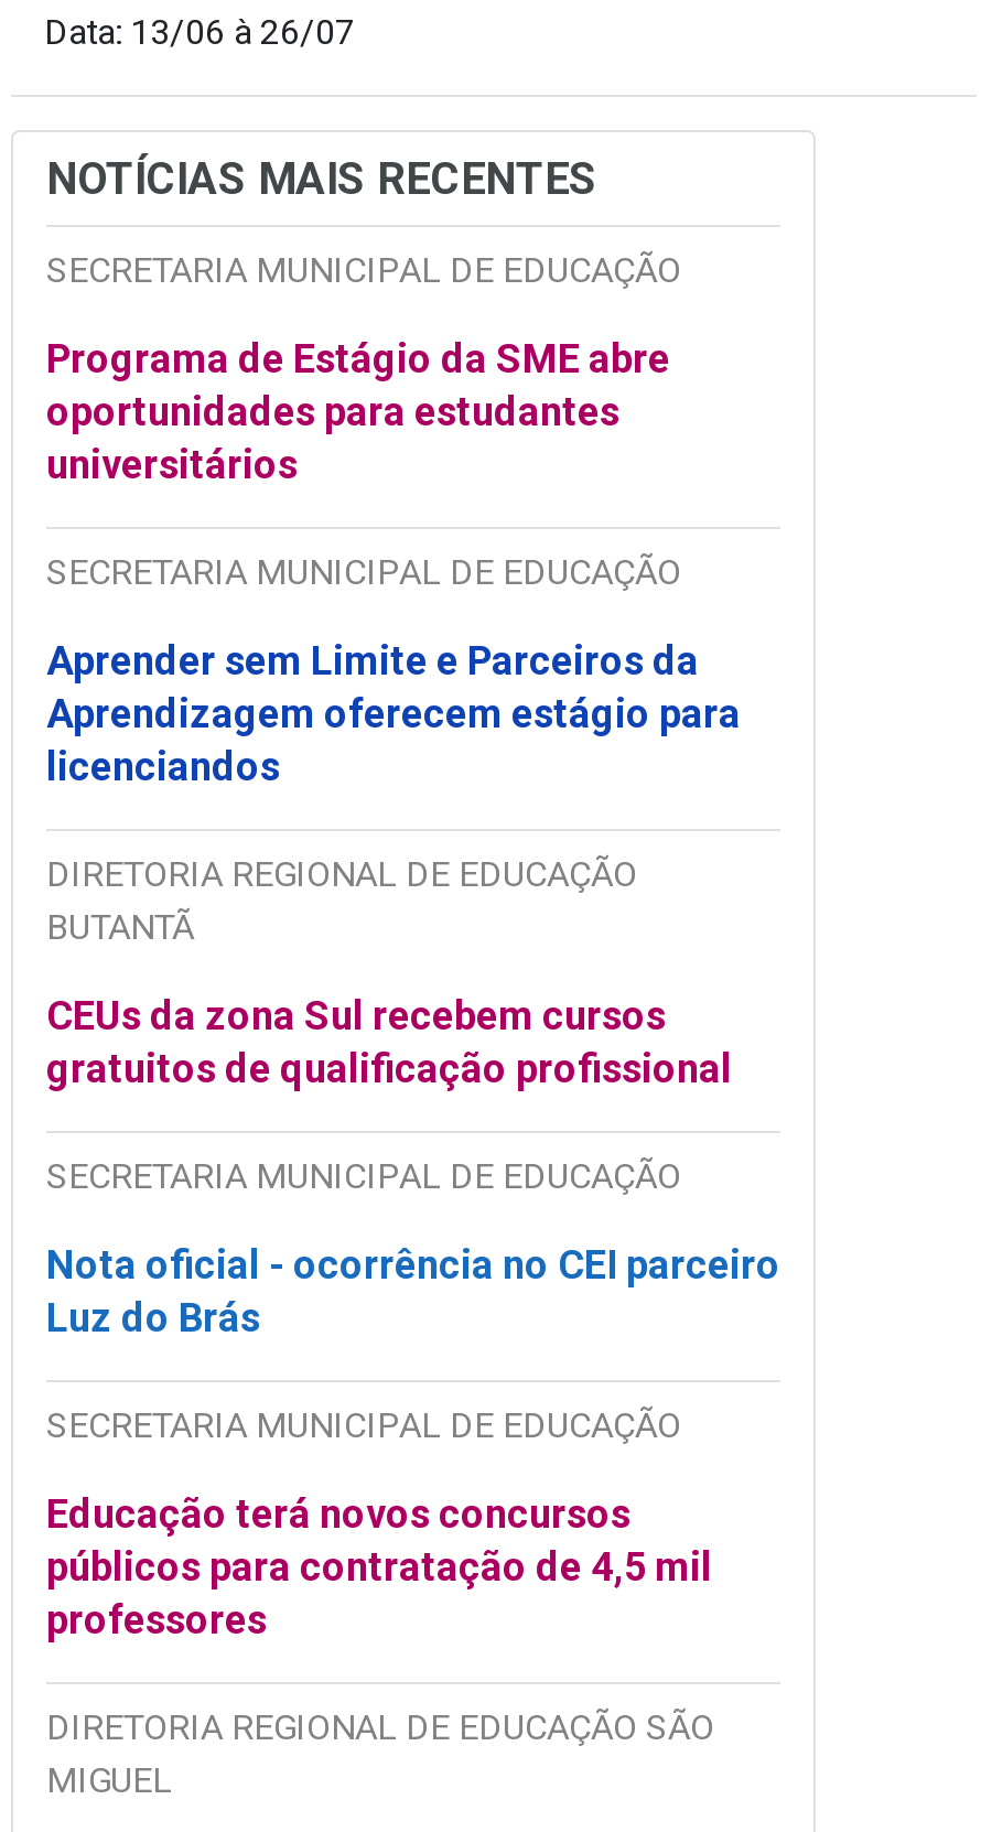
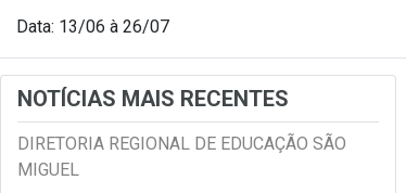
- SECRETARIA MUNICIPAL DE EDUCAÇÃO
- Programa de Estágio da SME abre
- oportunidades para estudantes
- universitários
- SECRETARIA MUNICIPAL DE EDUCAÇÃO
- Aprender sem Limite e Parceiros da
- Aprendizagem oferecem estágio para
- licenciandos
- DIRETORIA REGIONAL DE EDUCAÇÃO
- BUTANTÃ
- CEUs da zona Sul recebem cursos
- gratuitos de qualificação profissional
- SECRETARIA MUNICIPAL DE EDUCAÇÃO
- Nota oficial - ocorrência no CEI parceiro
- Luz do Brás
- SECRETARIA MUNICIPAL DE EDUCAÇÃO
- Educação terá novos concursos
- públicos para contratação de 4,5 mil
- professores
